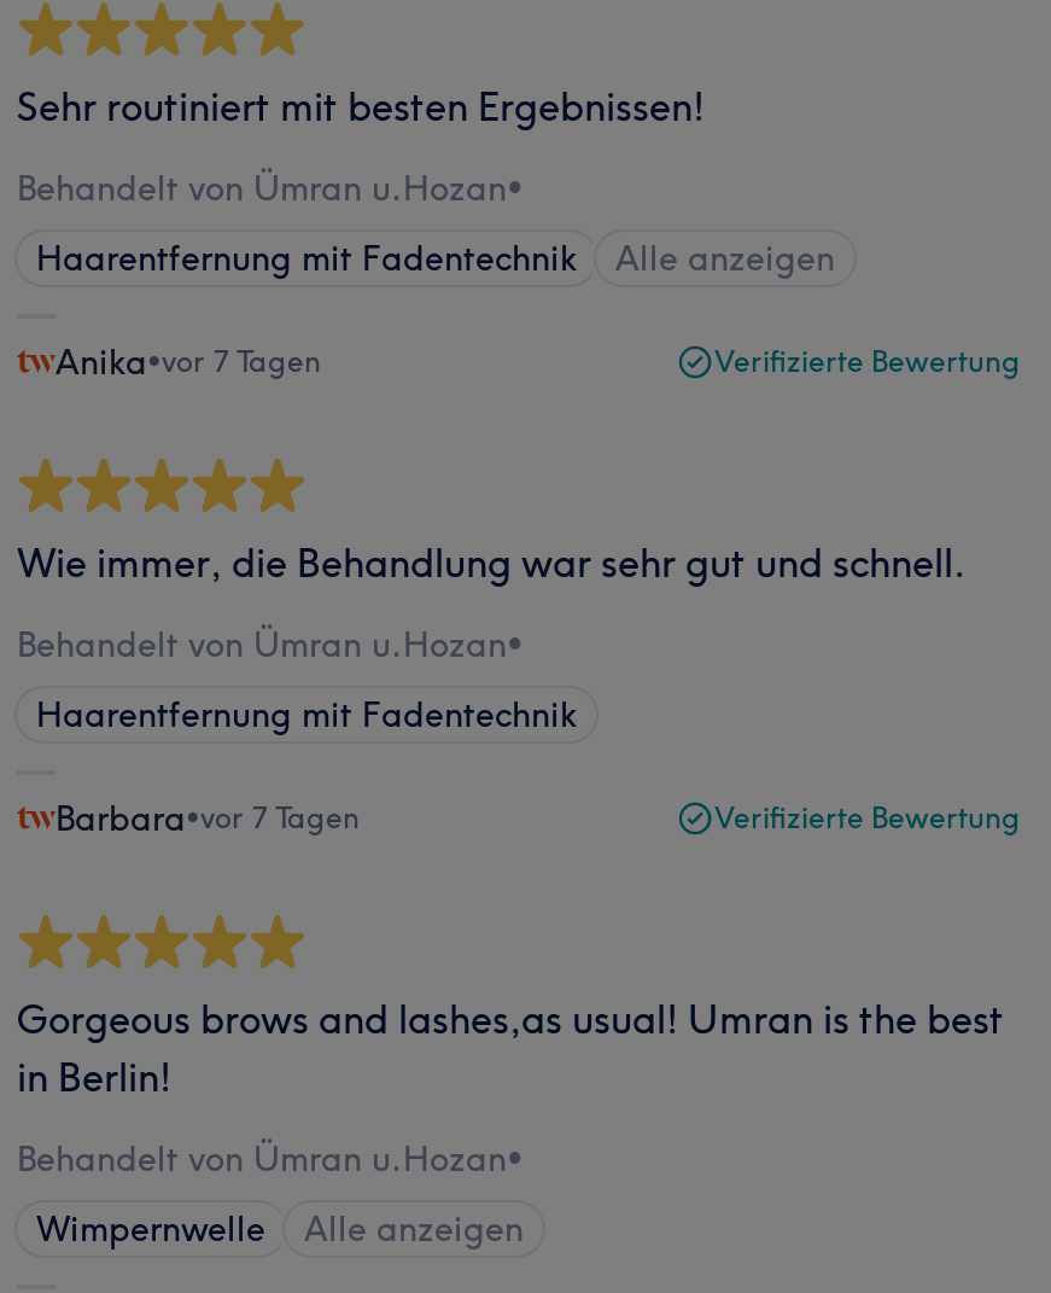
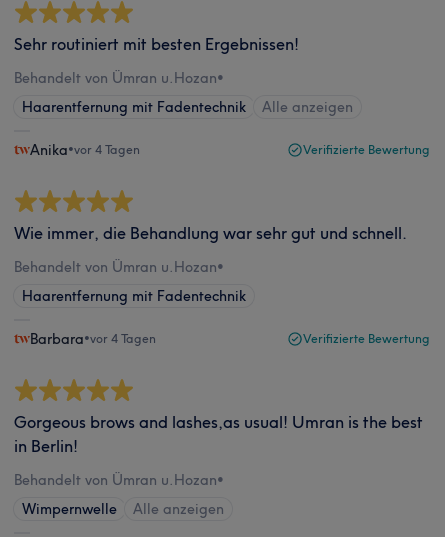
- Anika•vor 7 Tagen
+ Anika•vor 4 Tagen

- Barbara•vor 7 Tagen
+ Barbara•vor 4 Tagen
